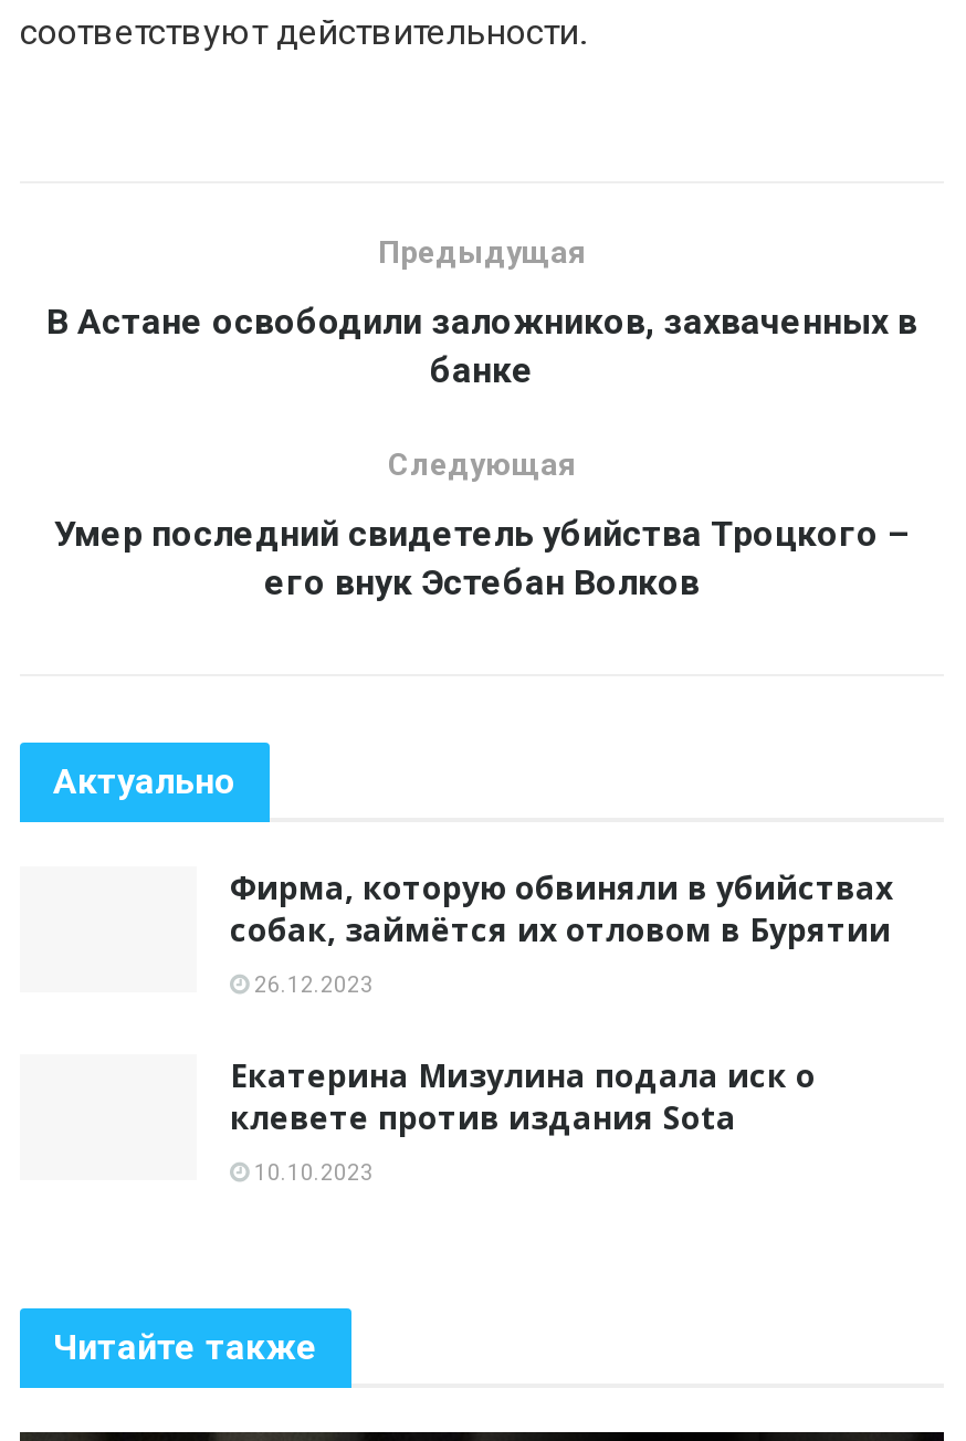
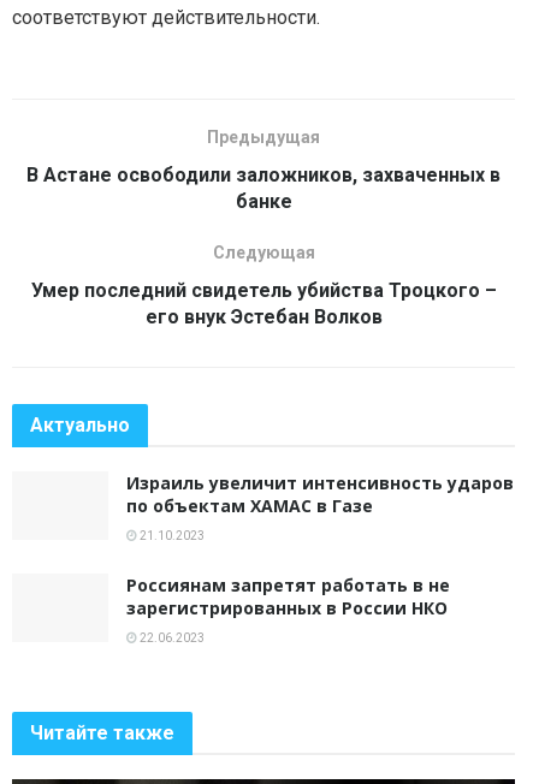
- Фирма, которую обвиняли в убийствах
- собак, займётся их отловом в Бурятии
+ Израиль увеличит интенсивность ударов
+ по объектам ХАМАС в Газе

- 26.12.2023
+ 21.10.2023

- Екатерина Мизулина подала иск о
- клевете против издания Sota
+ Россиянам запретят работать в не
+ зарегистрированных в России НКО

- 10.10.2023
+ 22.06.2023
